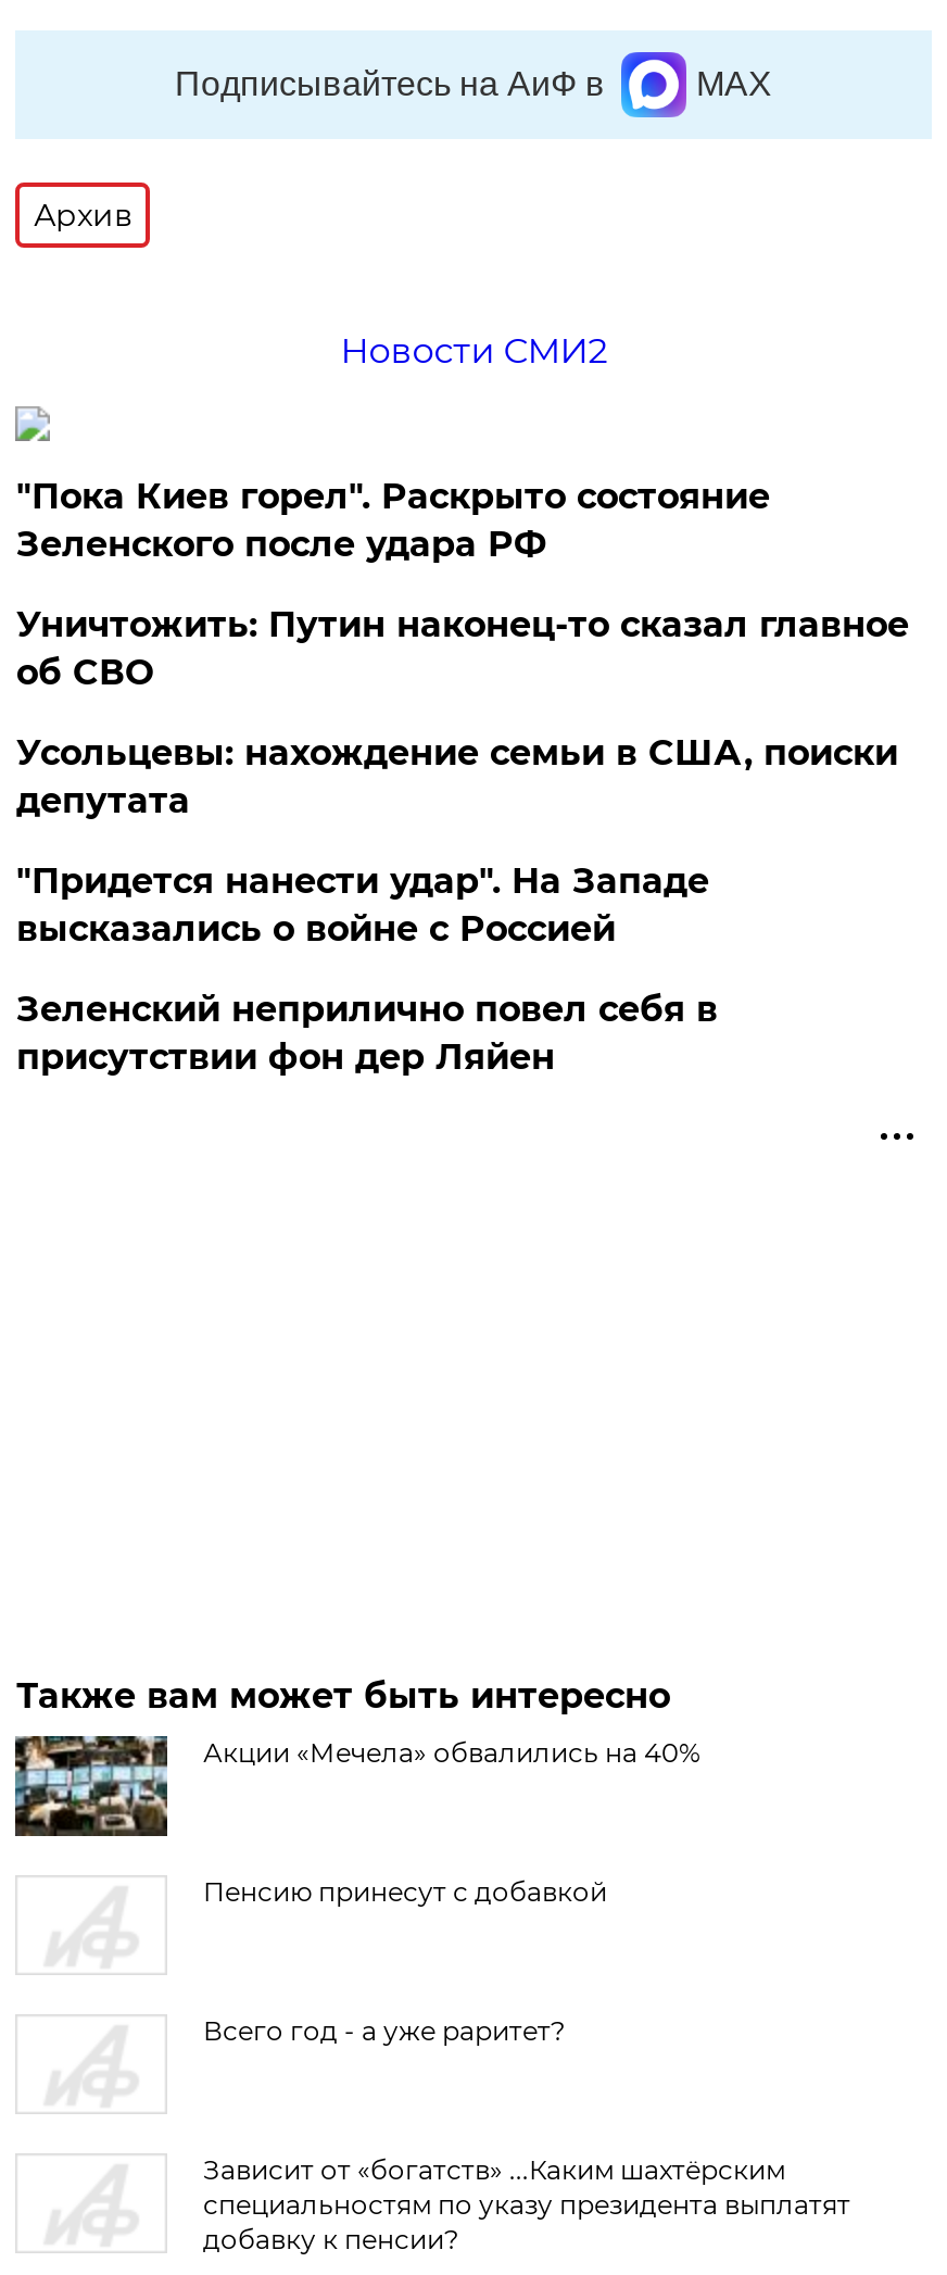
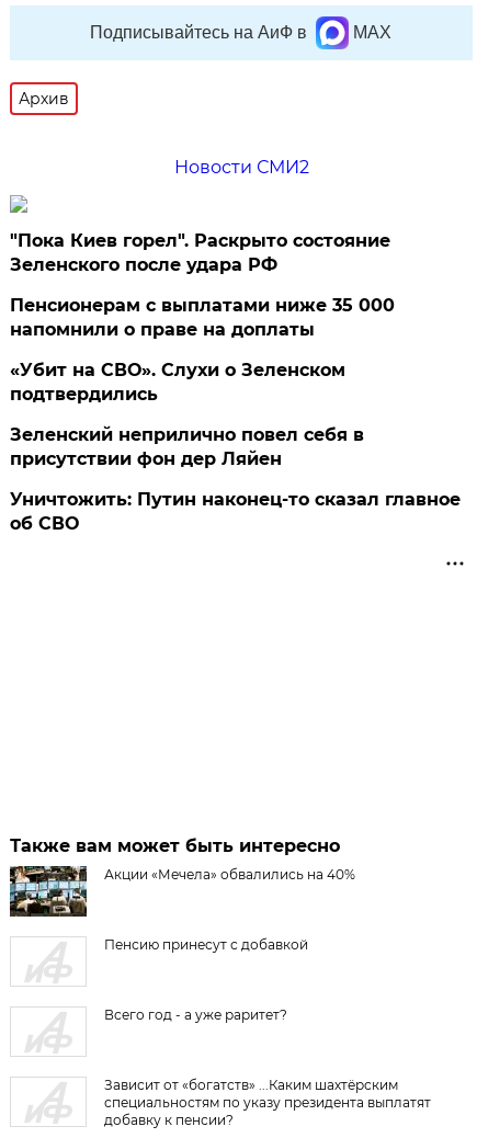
moved down: Уничтожить: Путин наконец-то сказал главное | об СВО

- Усольцевы: нахождение семьи в США, поиски
- депутата
- "Придется нанести удар". На Западе
- высказались о войне с Россией
+ Пенсионерам с выплатами ниже 35 000
+ напомнили о праве на доплаты
+ «Убит на СВО». Слухи о Зеленском
+ подтвердились

moved up: Зеленский неприлично повел cебя в | присутствии фон дер Ляйен
